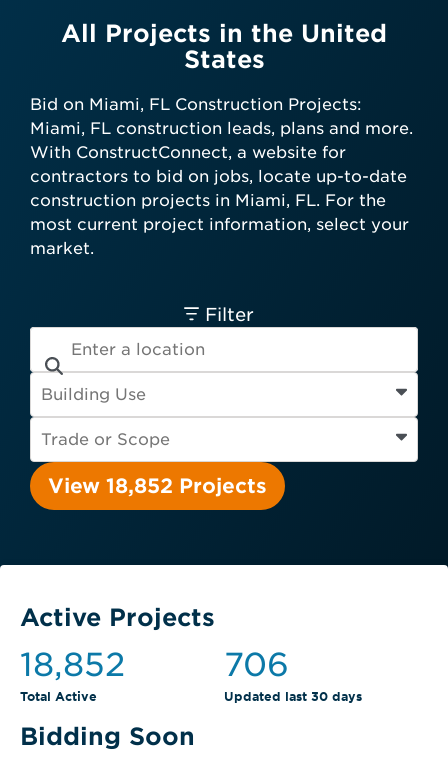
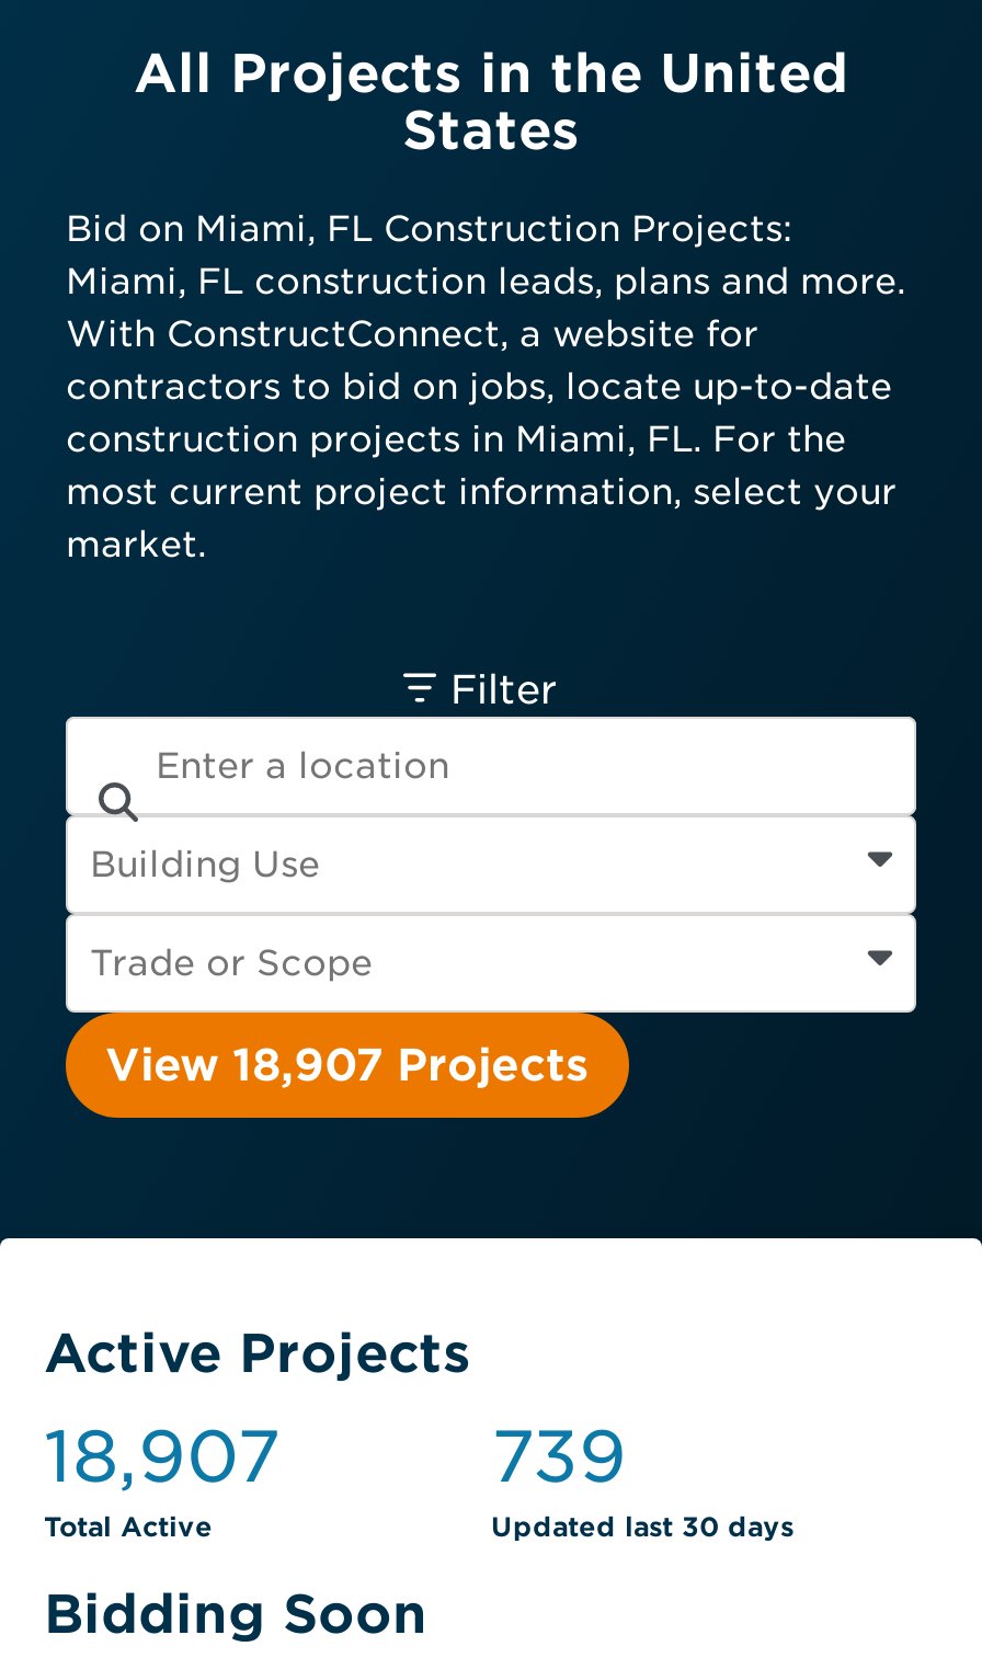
- View 18,852 Projects
+ View 18,907 Projects

- 18,852
+ 18,907

- 706
+ 739
